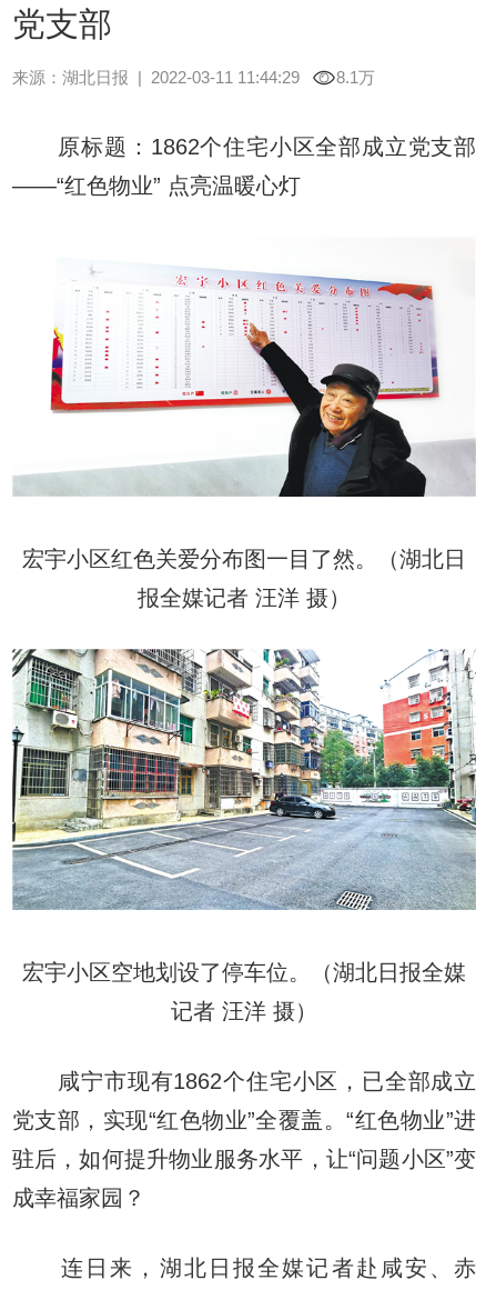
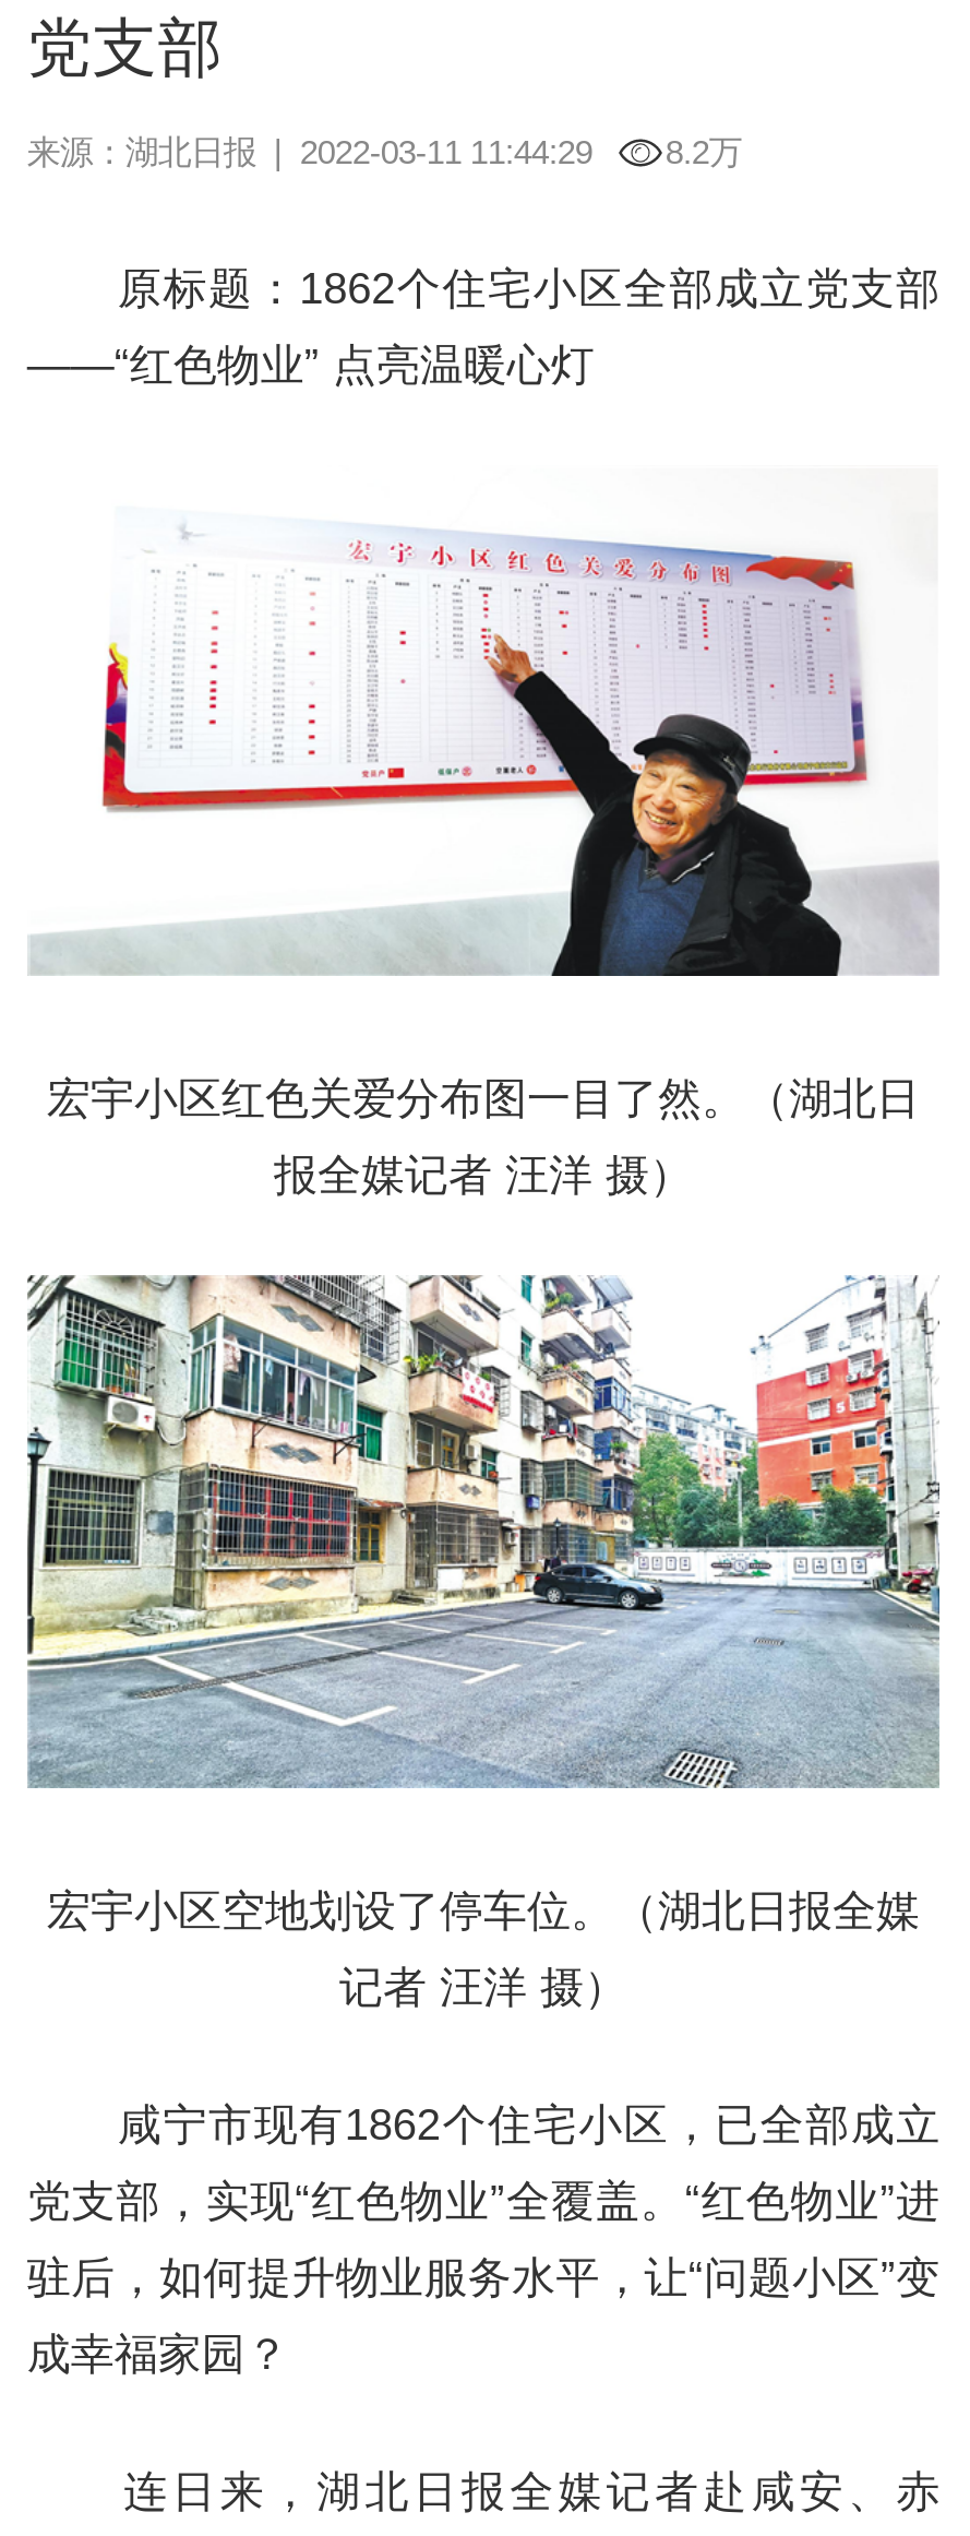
- 8.1万
+ 8.2万
